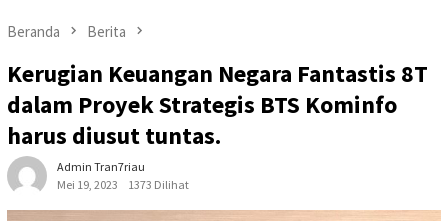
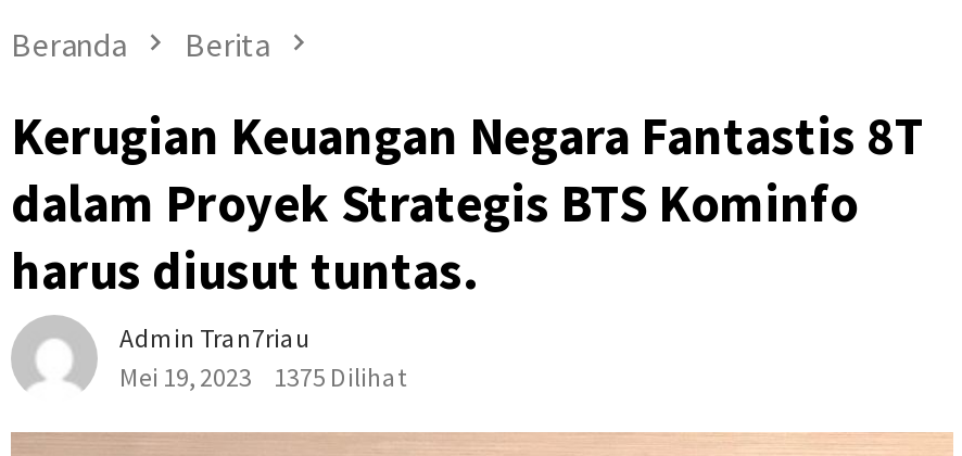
- Mei 19, 2023 1373 Dilihat
+ Mei 19, 2023 1375 Dilihat
